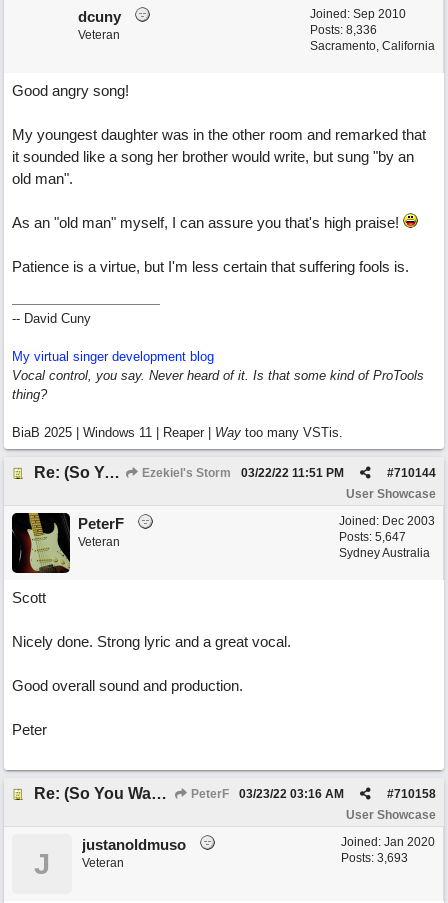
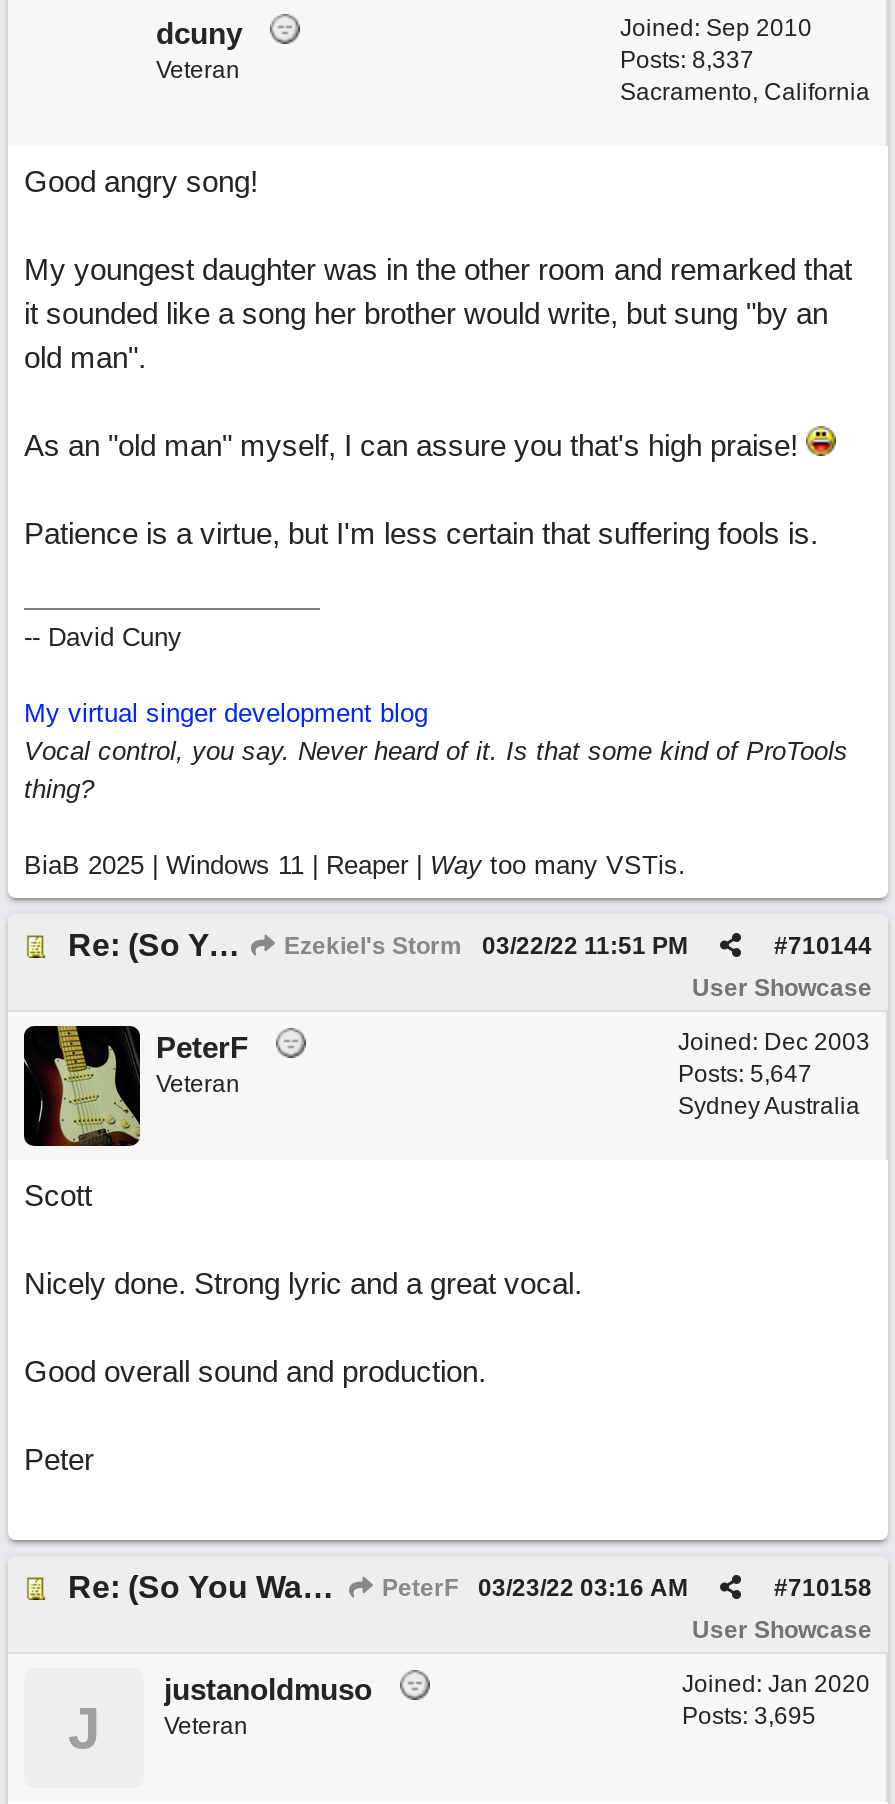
- Posts: 8,336
+ Posts: 8,337

- Posts: 3,693
+ Posts: 3,695
